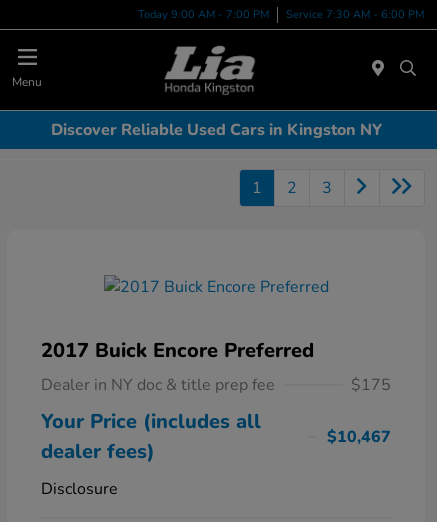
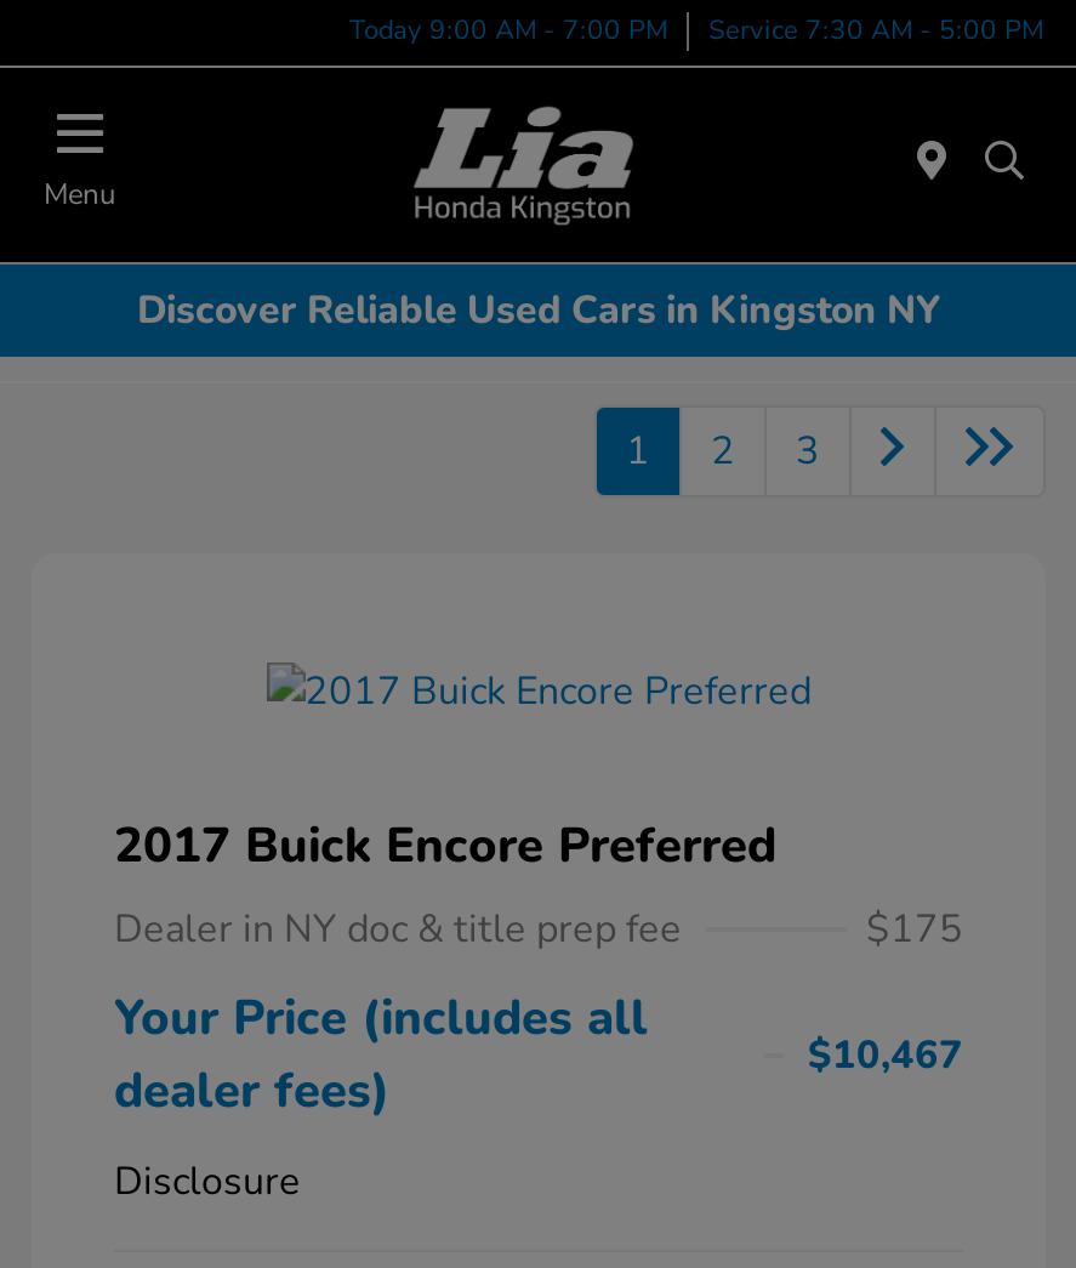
- Today 9:00 AM - 7:00 PM Service 7:30 AM - 6:00 PM
+ Today 9:00 AM - 7:00 PM Service 7:30 AM - 5:00 PM
